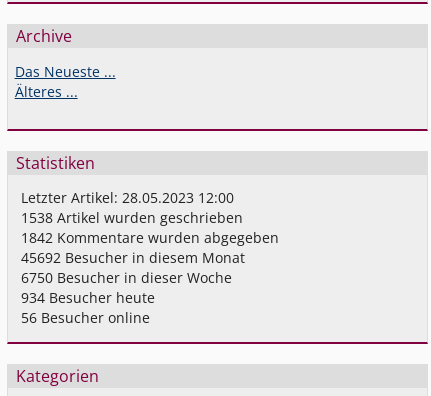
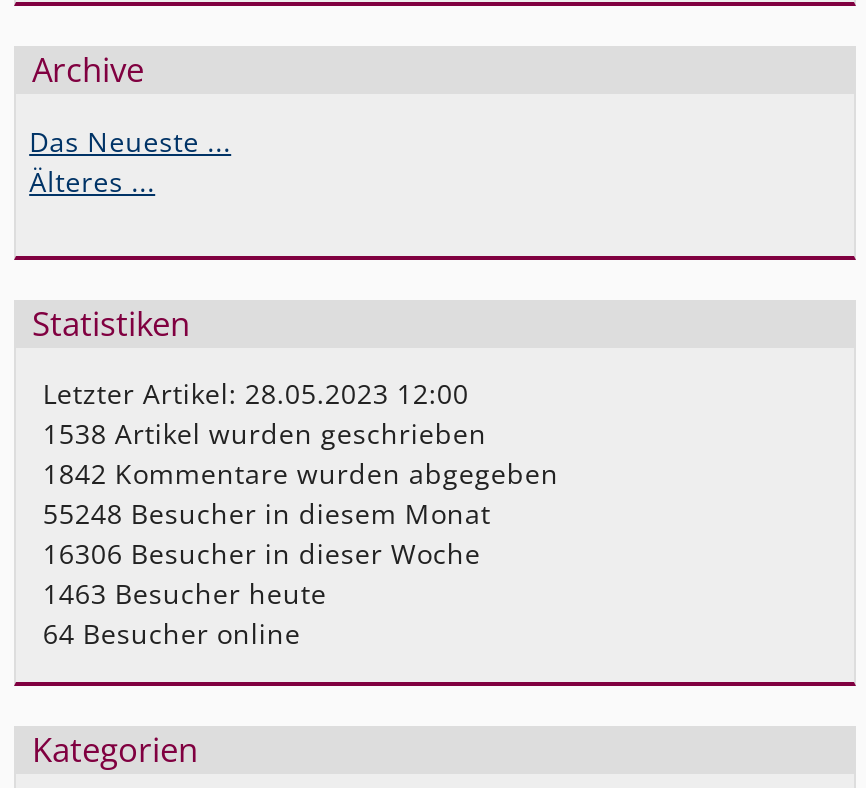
- 45692 Besucher in diesem Monat
+ 55248 Besucher in diesem Monat

- 6750 Besucher in dieser Woche
+ 16306 Besucher in dieser Woche

- 934 Besucher heute
+ 1463 Besucher heute

- 56 Besucher online
+ 64 Besucher online
